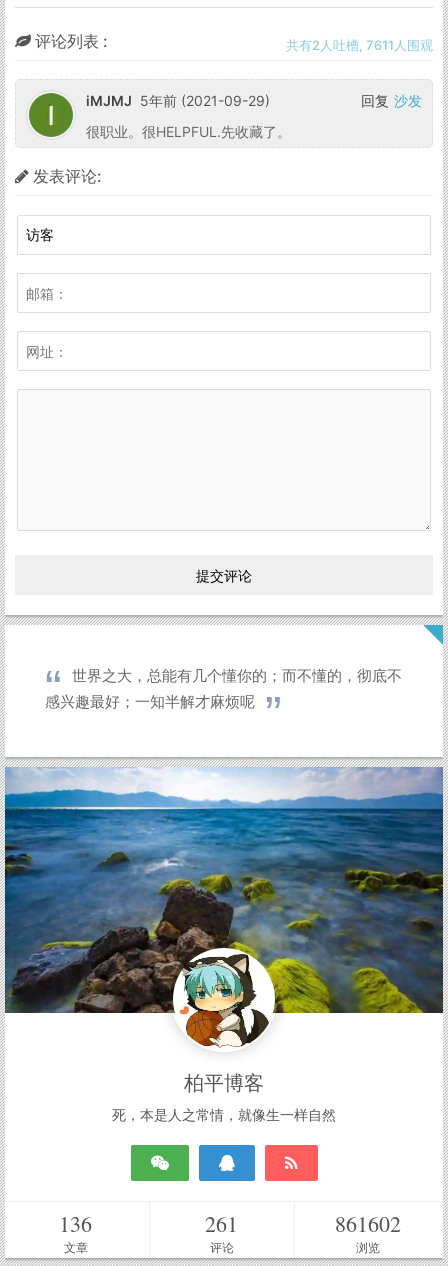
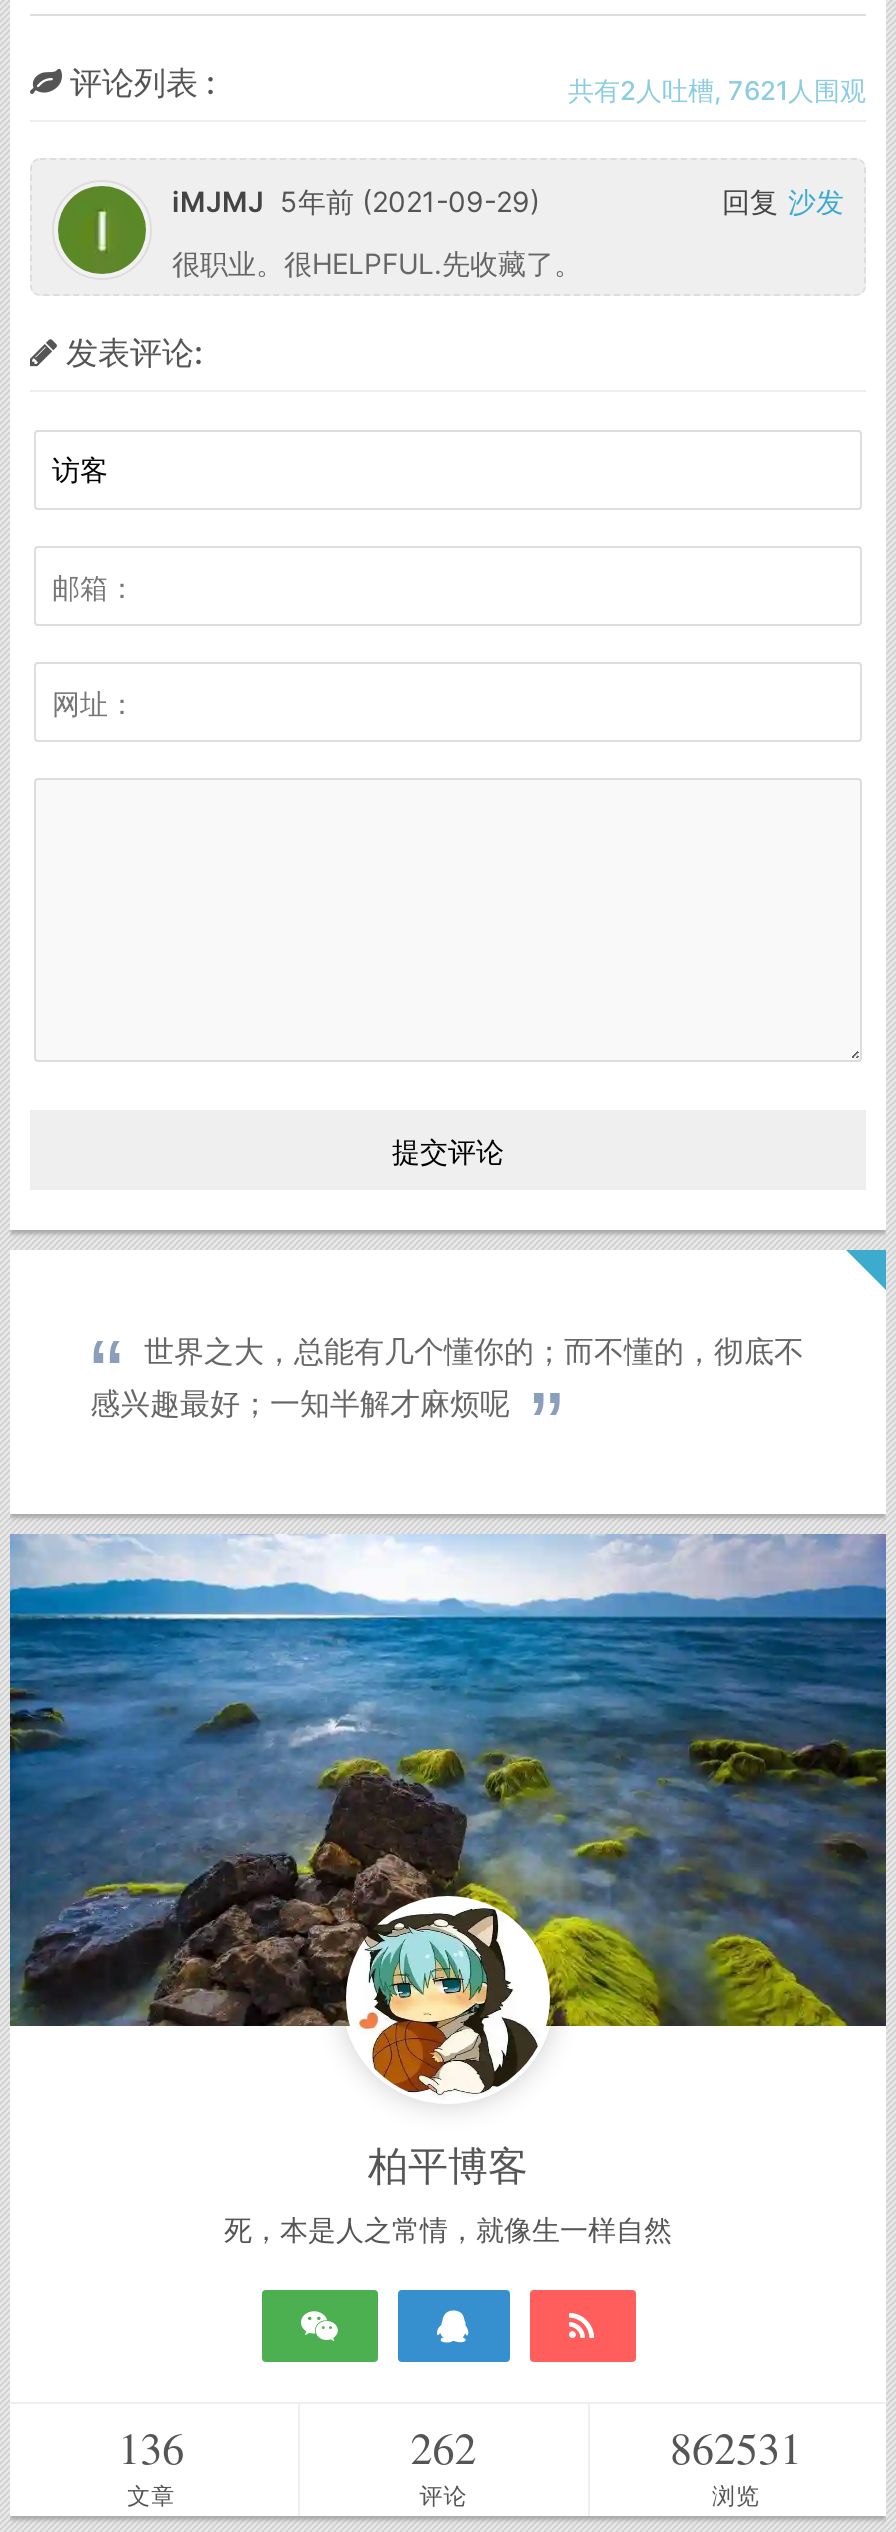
- 共有2人吐槽, 7611人围观
+ 共有2人吐槽, 7621人围观

- 261
+ 262

- 861602
+ 862531
